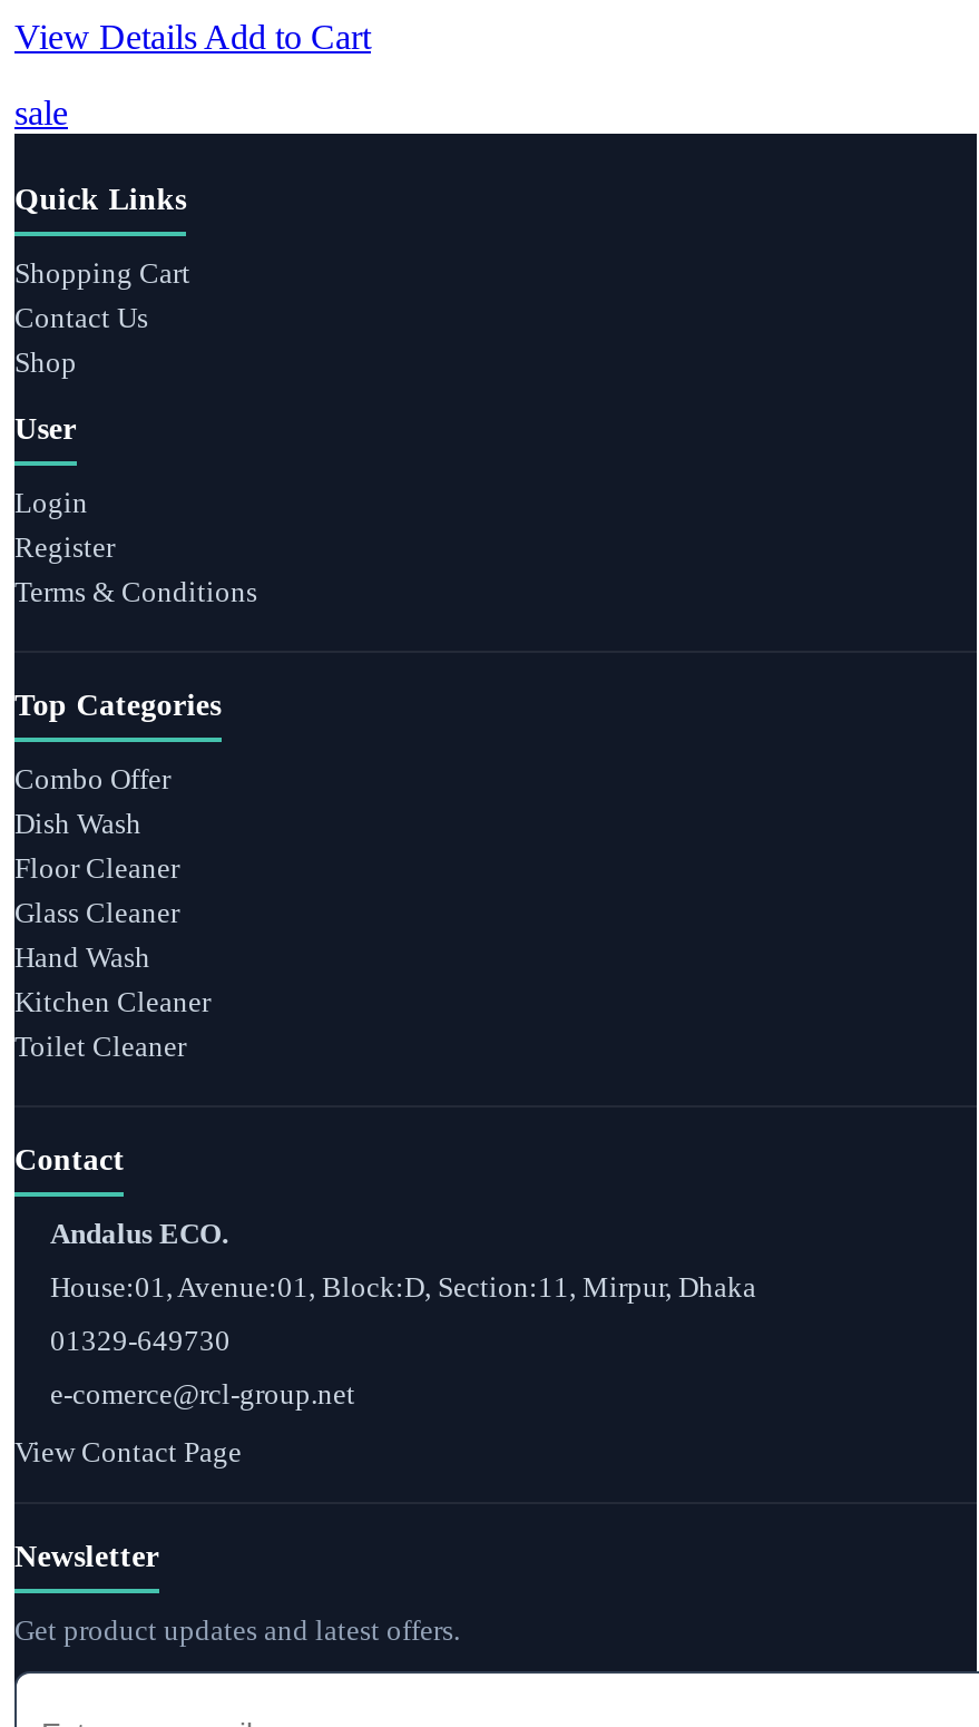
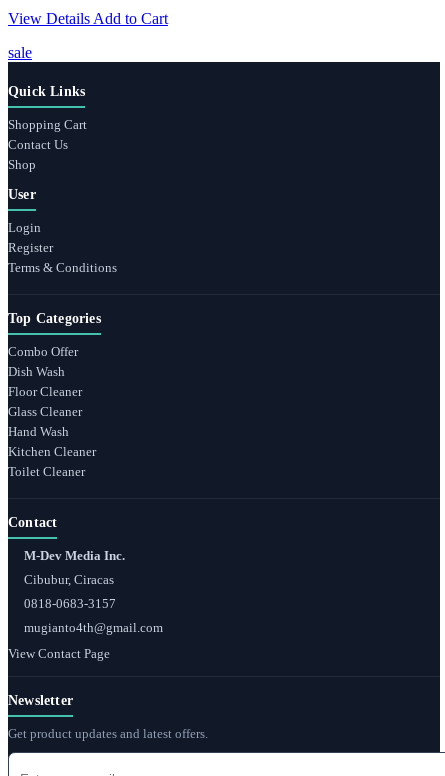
- Andalus ECO.
+ M-Dev Media Inc.

- House:01, Avenue:01, Block:D, Section:11, Mirpur, Dhaka
+ Cibubur, Ciracas

- 01329-649730
+ 0818-0683-3157

- e-comerce@rcl-group.net
+ mugianto4th@gmail.com
